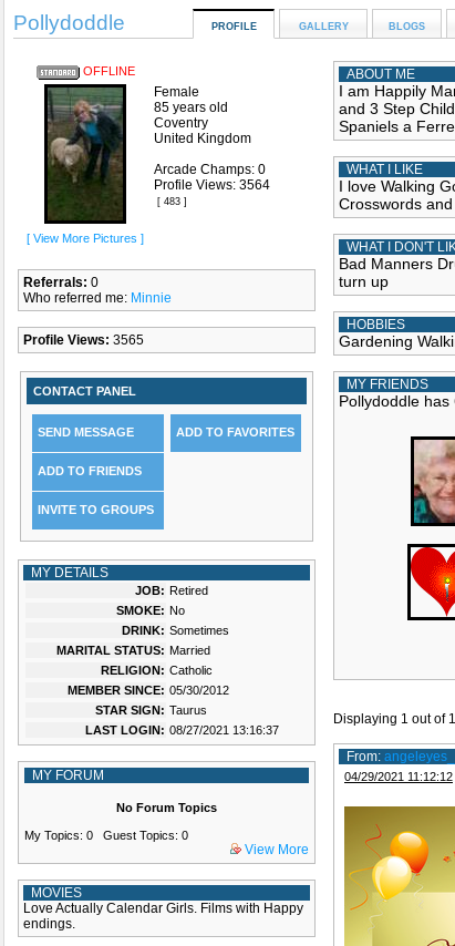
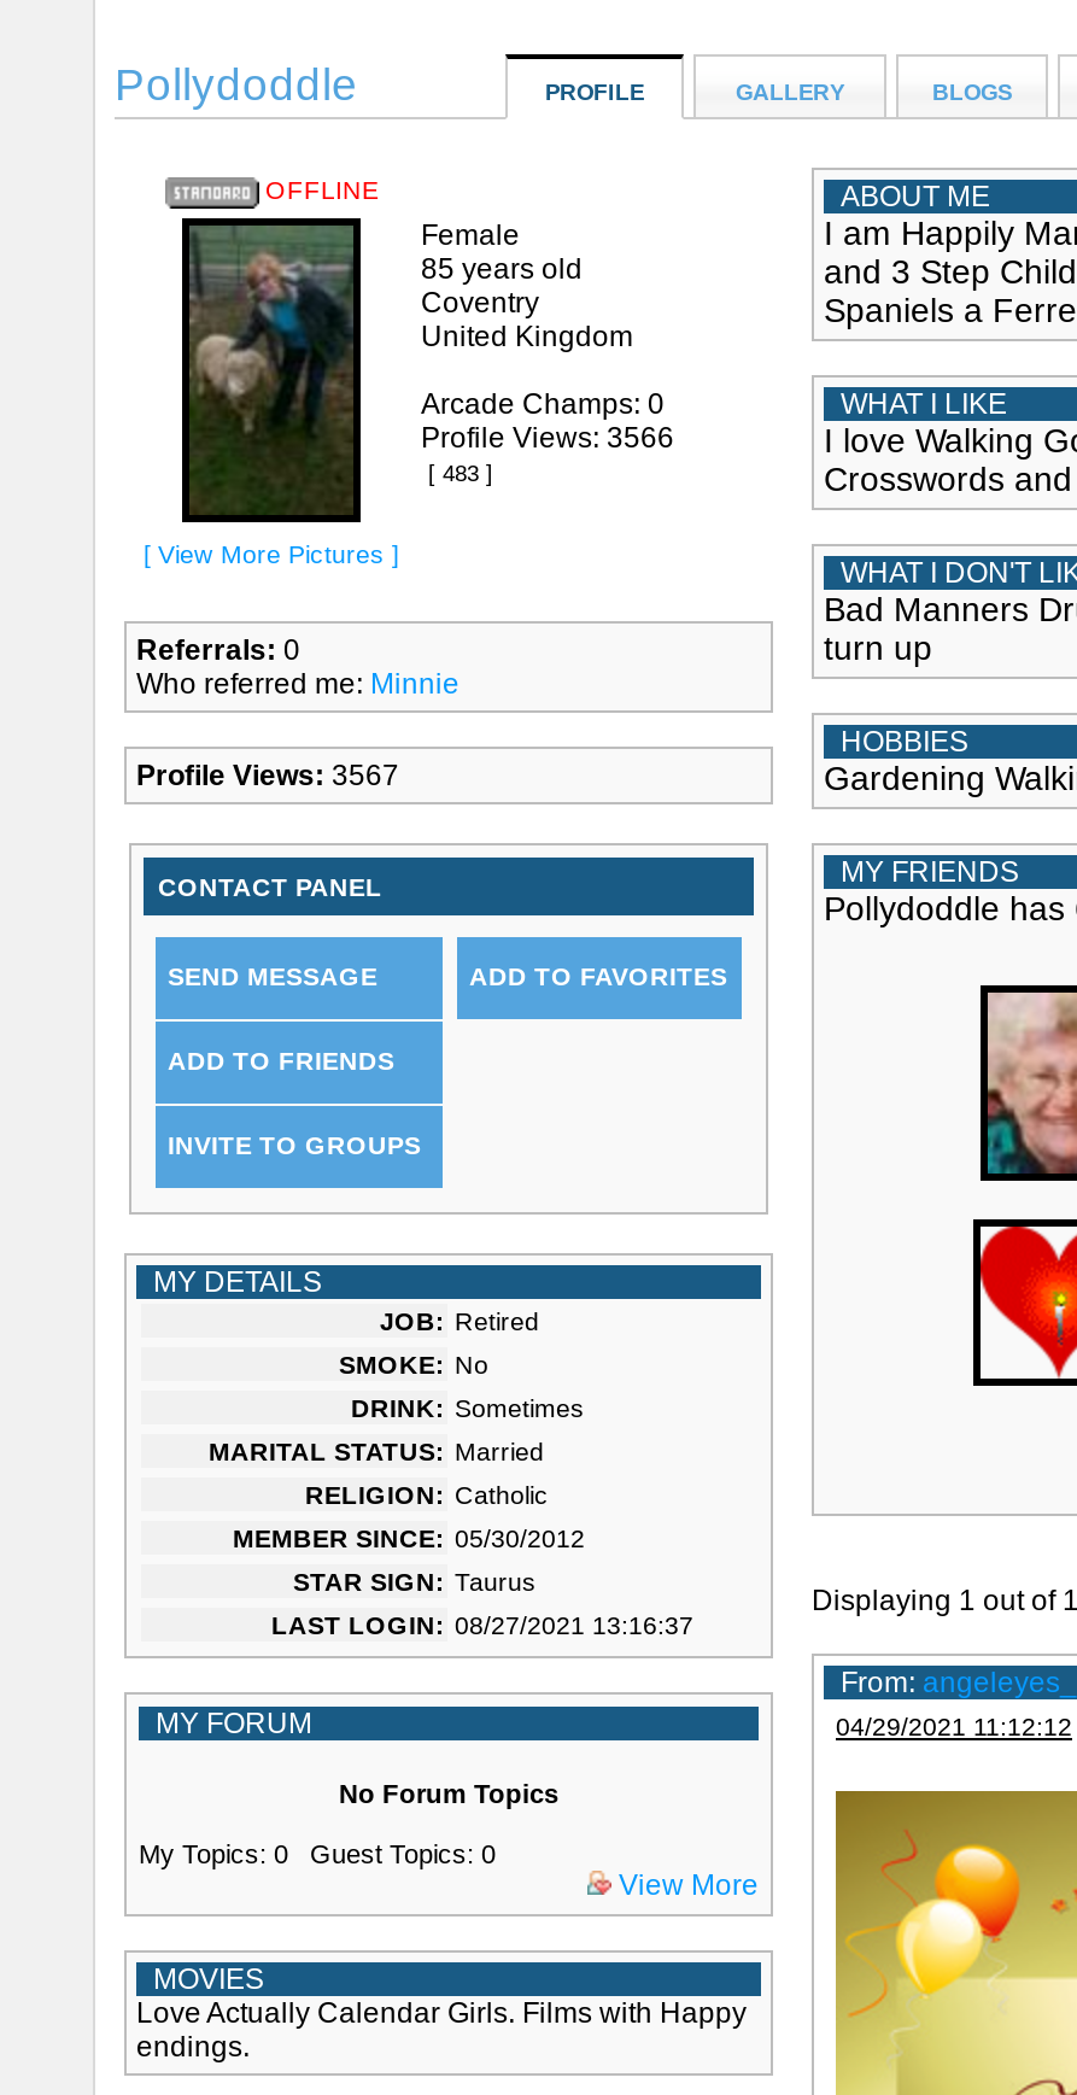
- Profile Views: 3564
+ Profile Views: 3566

- Profile Views: 3565
+ Profile Views: 3567
